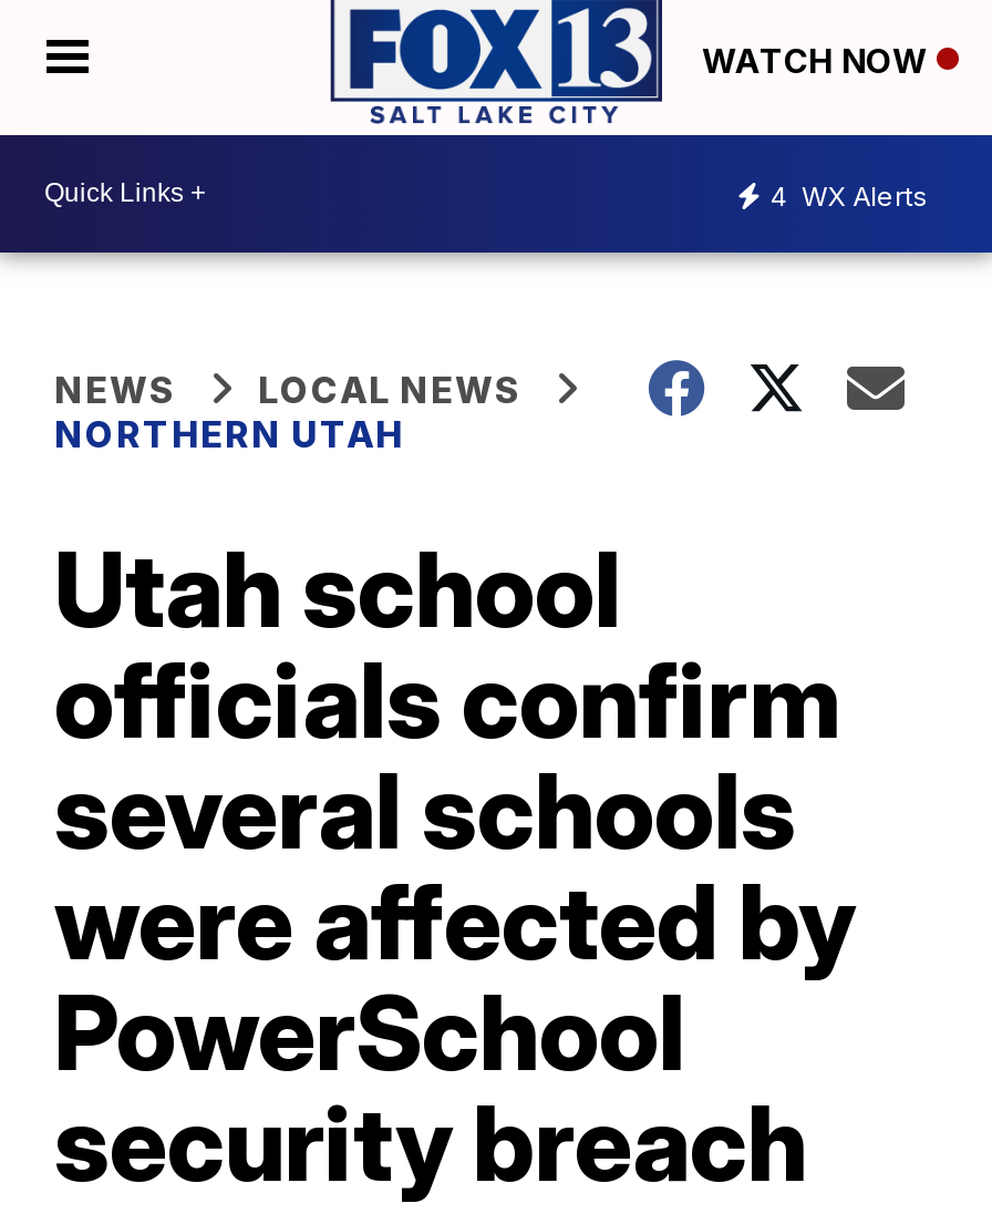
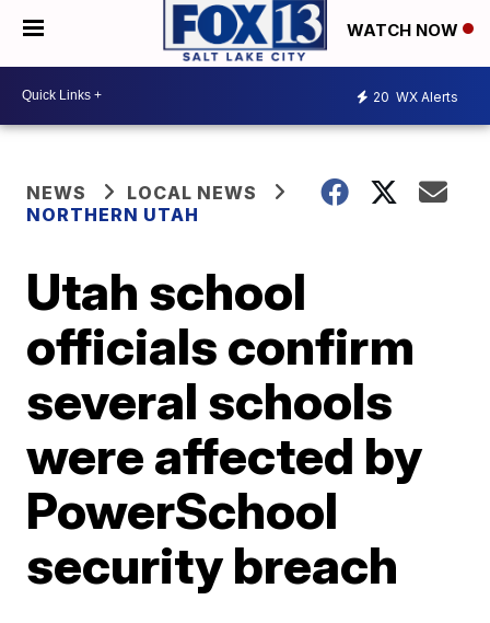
- 4 WX Alerts
+ 20 WX Alerts
